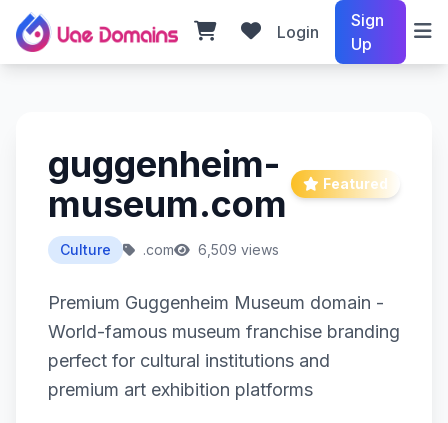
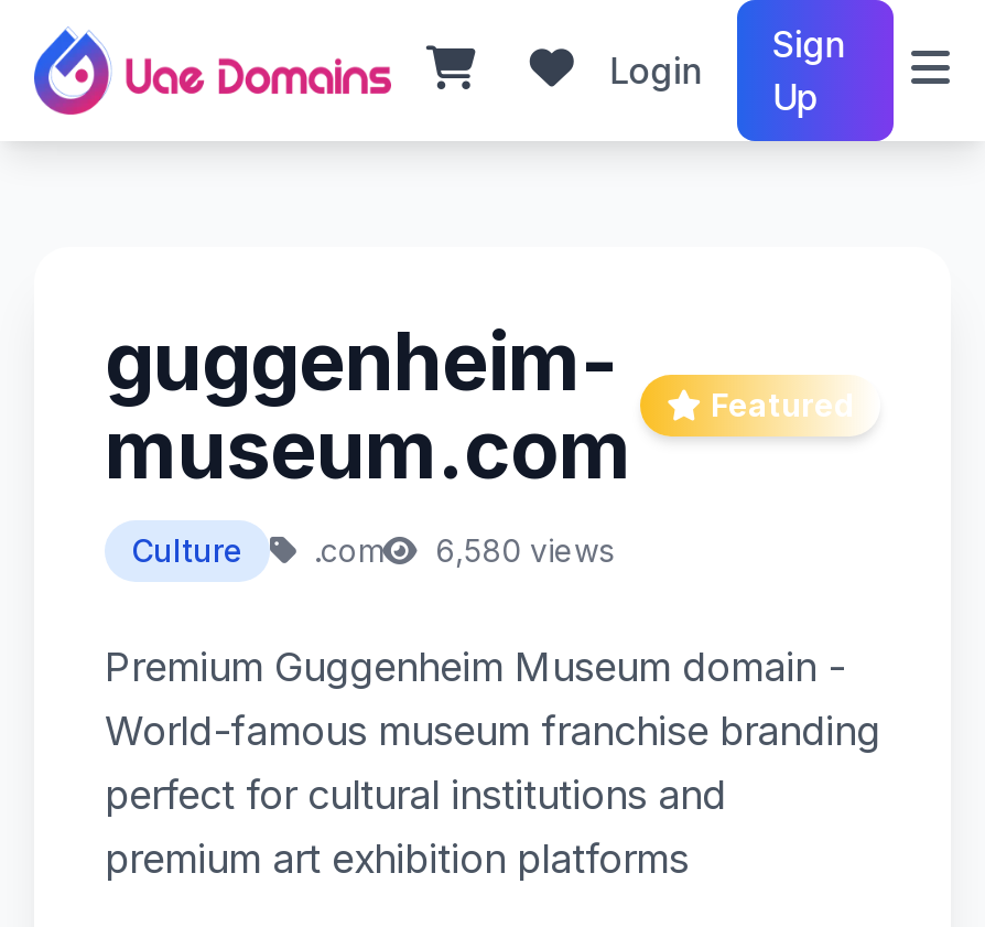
- Culture .com 6,509 views
+ Culture .com 6,580 views
